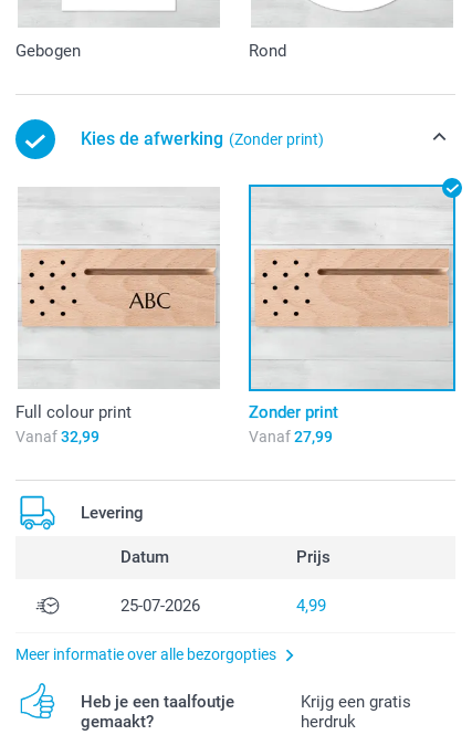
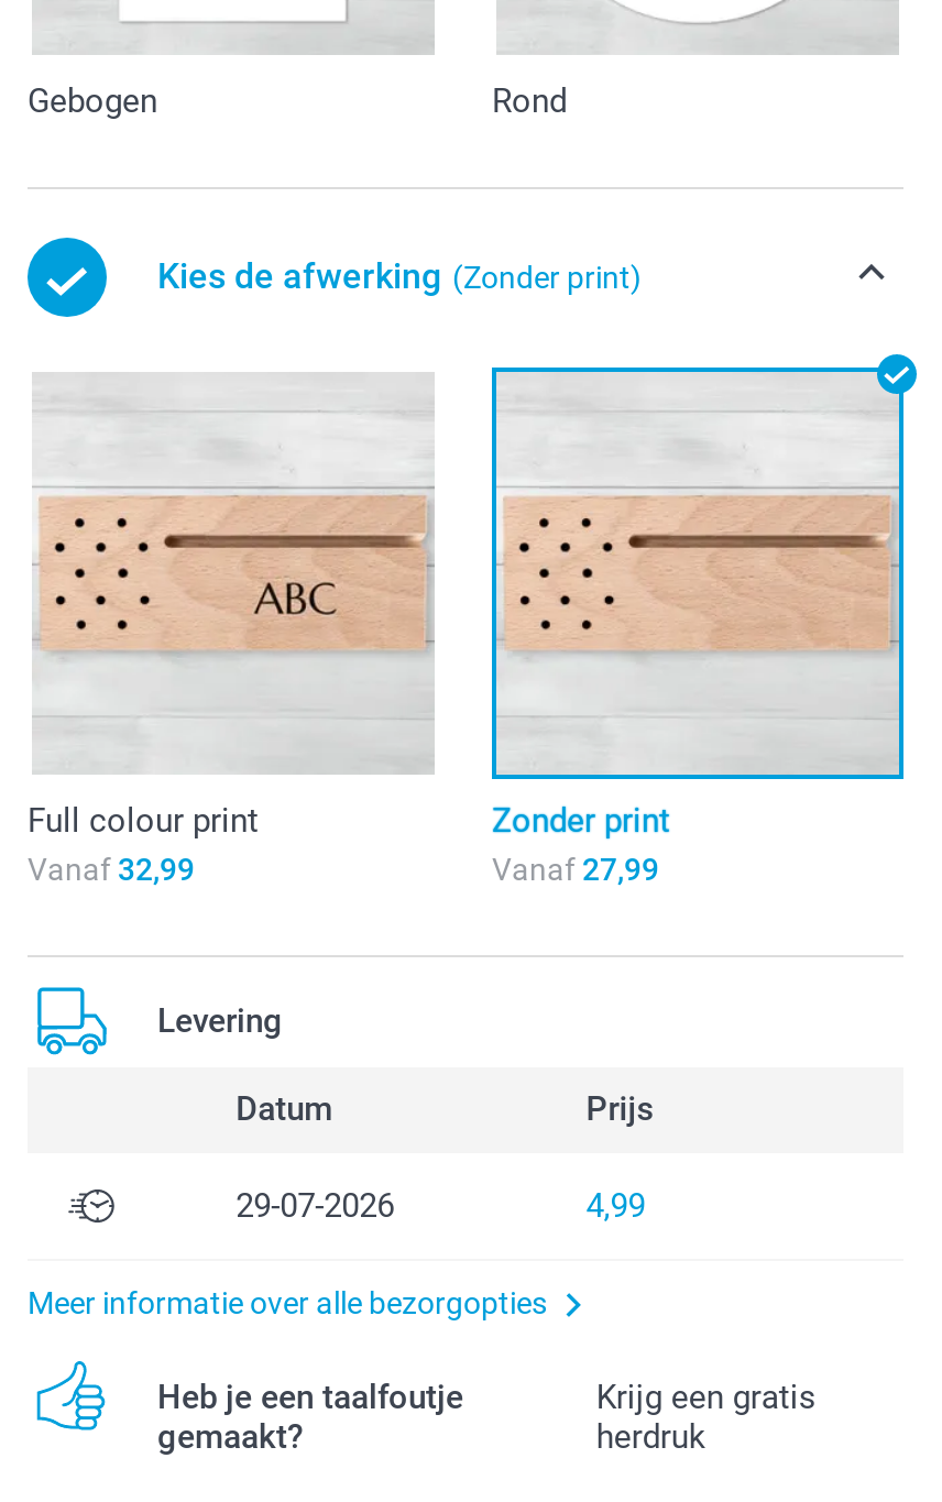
- 25-07-2026
+ 29-07-2026
